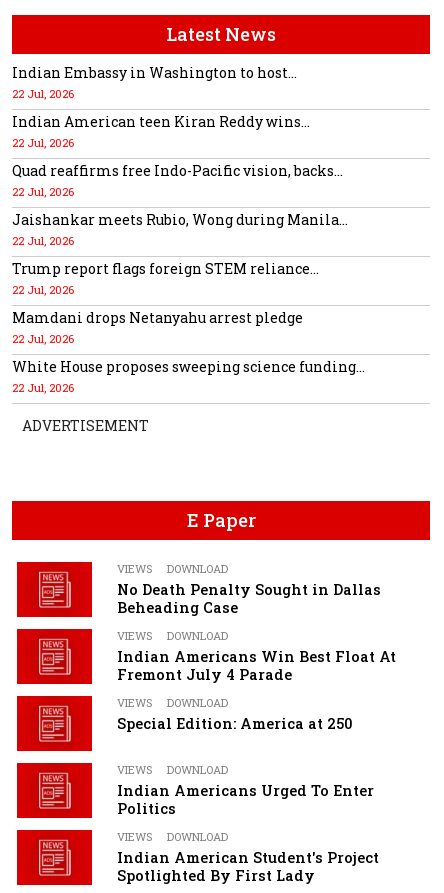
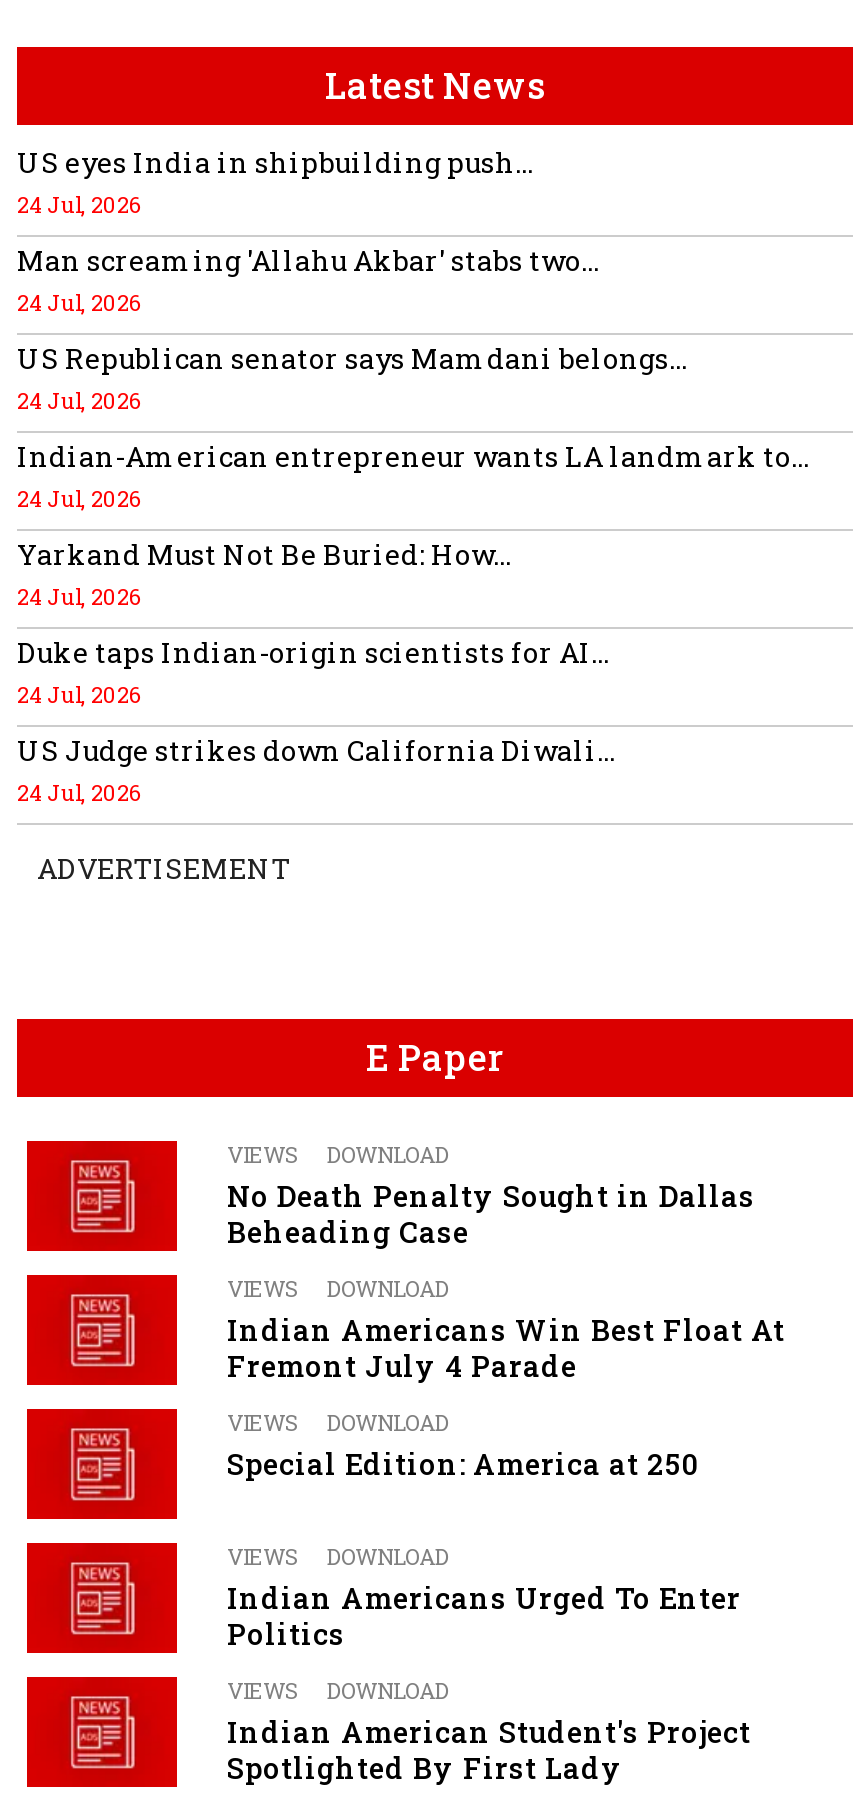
- Indian Embassy in Washington to host...
- 22 Jul, 2026
+ US eyes India in shipbuilding push...
+ 24 Jul, 2026

- Indian American teen Kiran Reddy wins...
- 22 Jul, 2026
+ Man screaming 'Allahu Akbar' stabs two...
+ 24 Jul, 2026

- Quad reaffirms free Indo-Pacific vision, backs...
- 22 Jul, 2026
+ US Republican senator says Mamdani belongs...
+ 24 Jul, 2026

- Jaishankar meets Rubio, Wong during Manila...
- 22 Jul, 2026
+ Indian-American entrepreneur wants LA landmark to...
+ 24 Jul, 2026

- Trump report flags foreign STEM reliance...
- 22 Jul, 2026
+ Yarkand Must Not Be Buried: How...
+ 24 Jul, 2026

- Mamdani drops Netanyahu arrest pledge
- 22 Jul, 2026
+ Duke taps Indian-origin scientists for AI...
+ 24 Jul, 2026

- White House proposes sweeping science funding...
- 22 Jul, 2026
+ US Judge strikes down California Diwali...
+ 24 Jul, 2026
